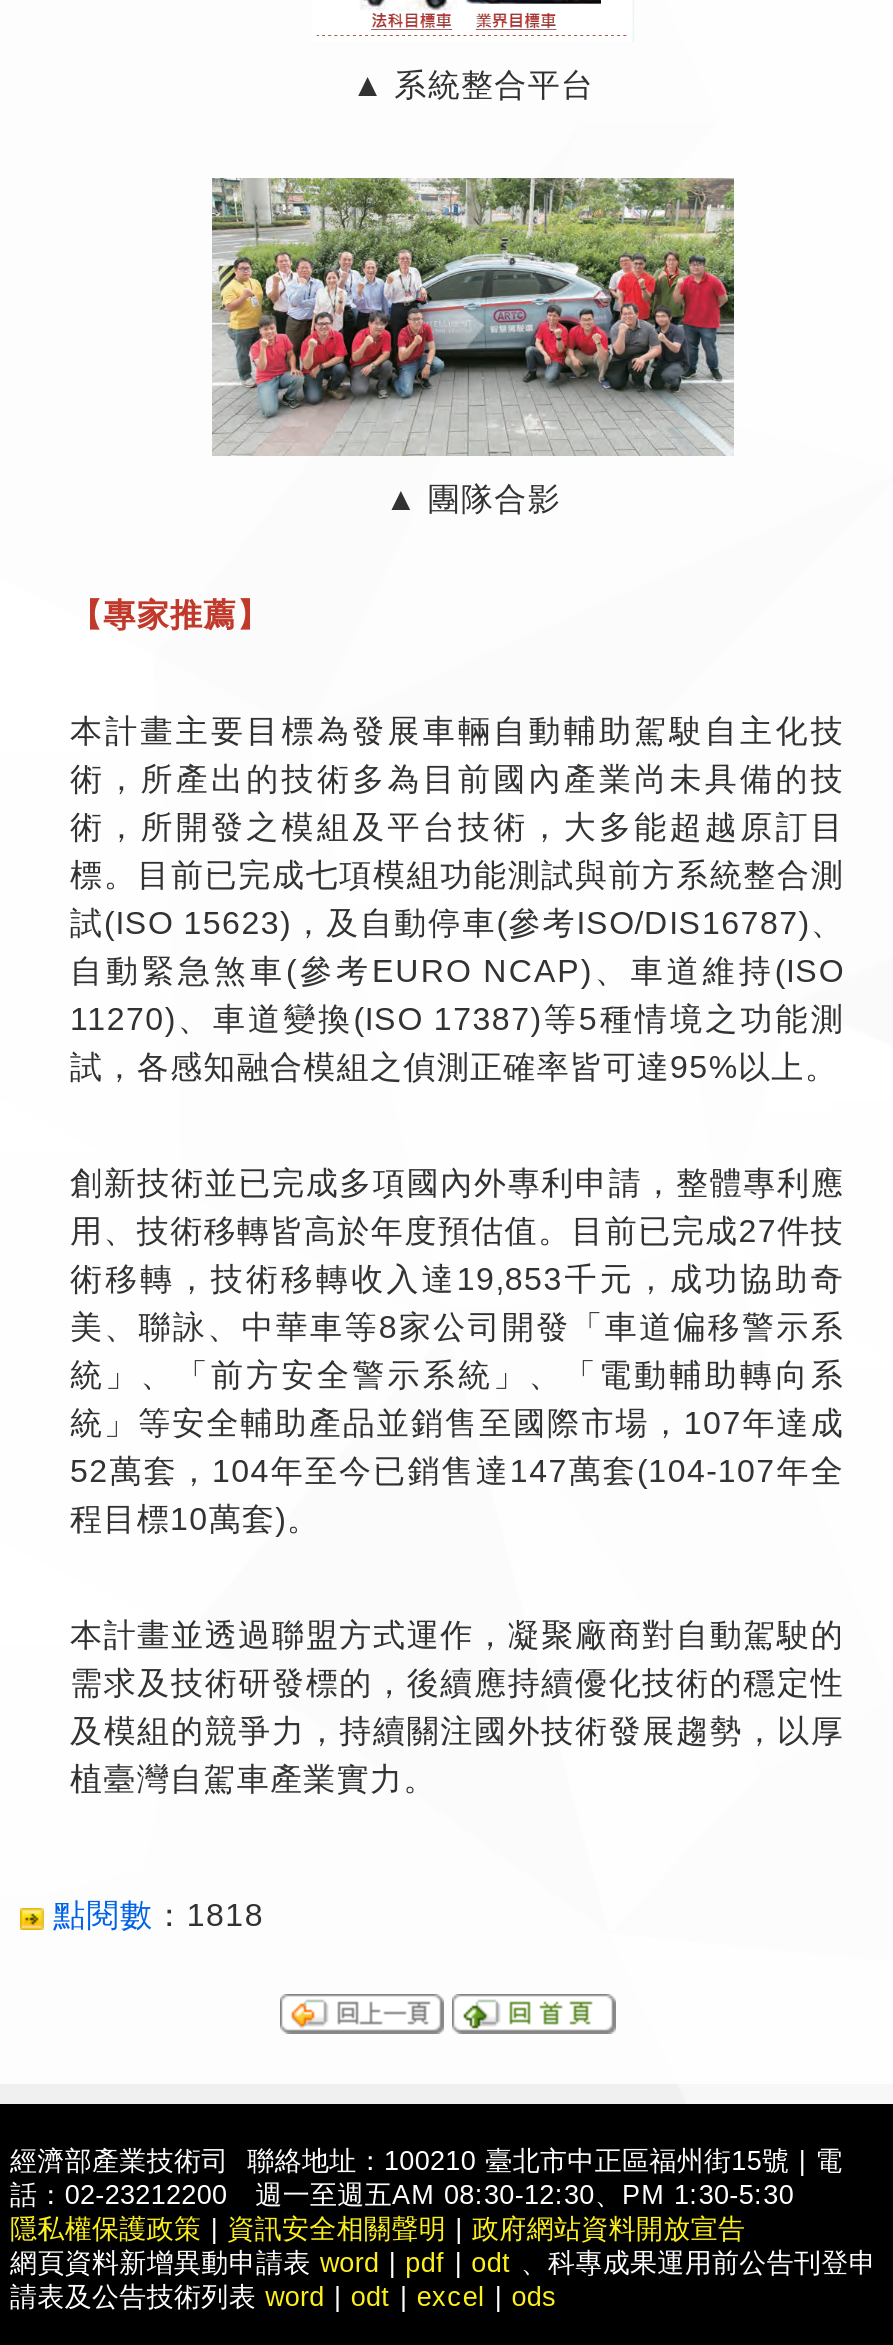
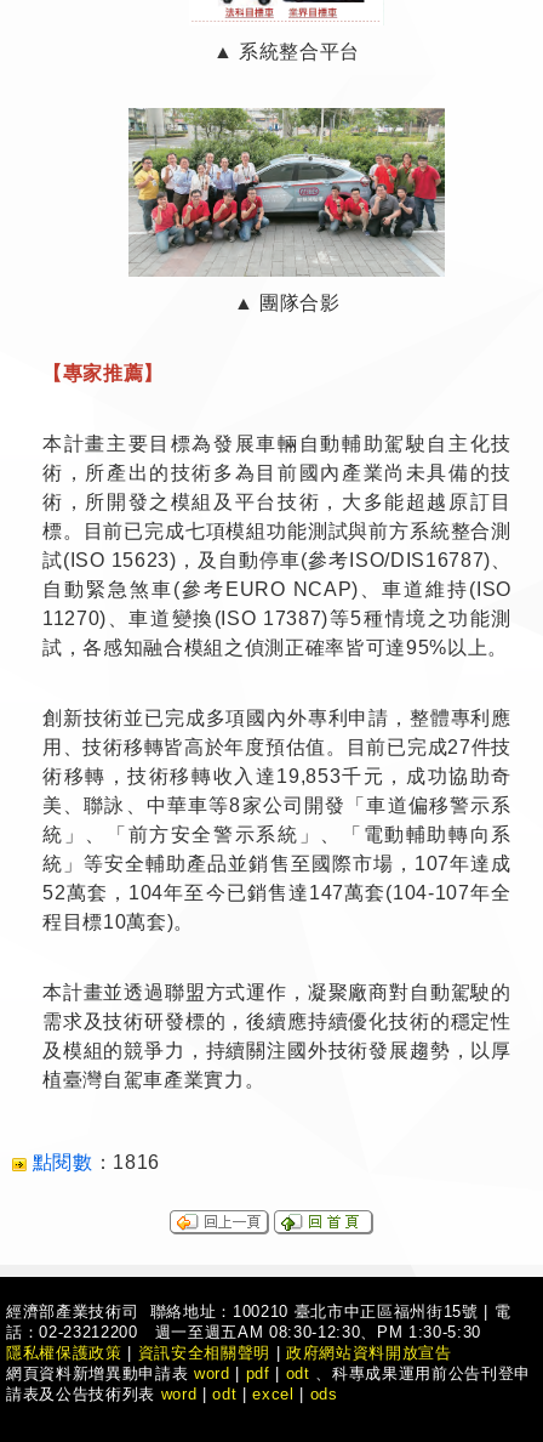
- 點閱數：1818
+ 點閱數：1816
